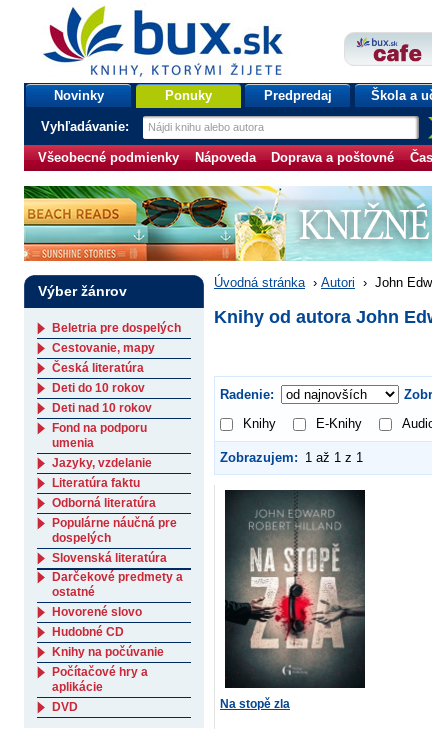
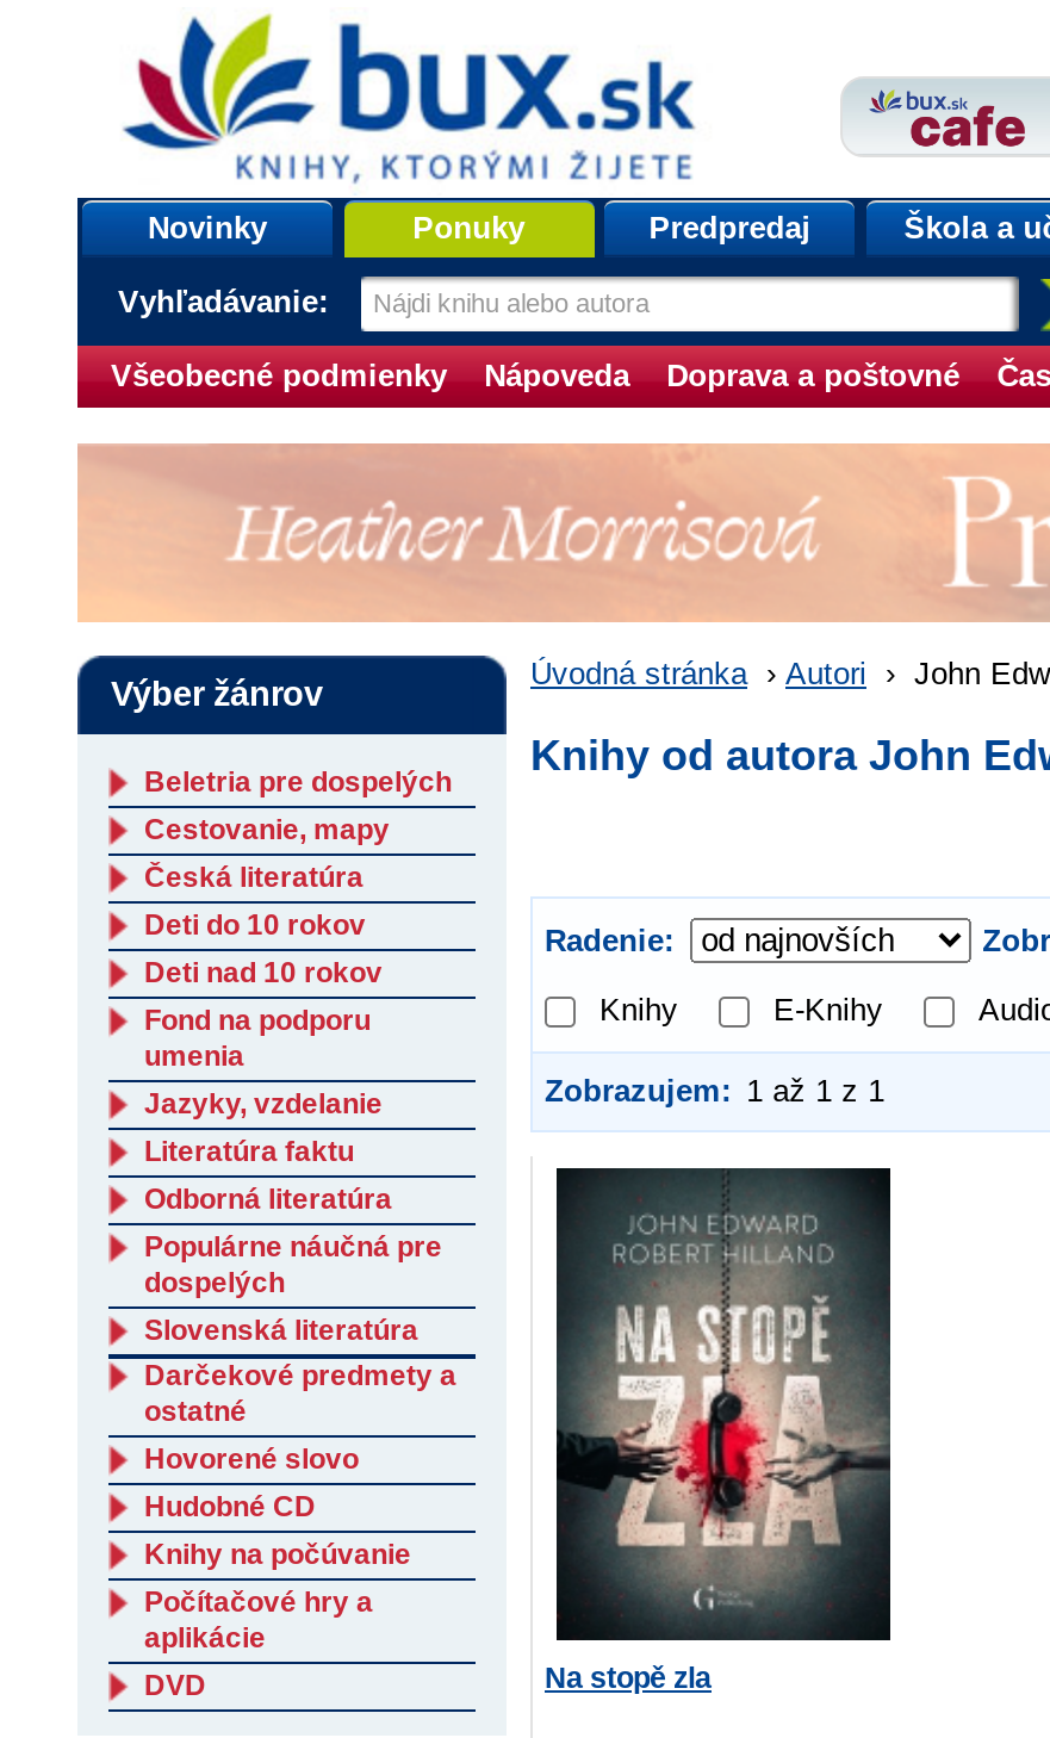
- [image]
+ [image]
